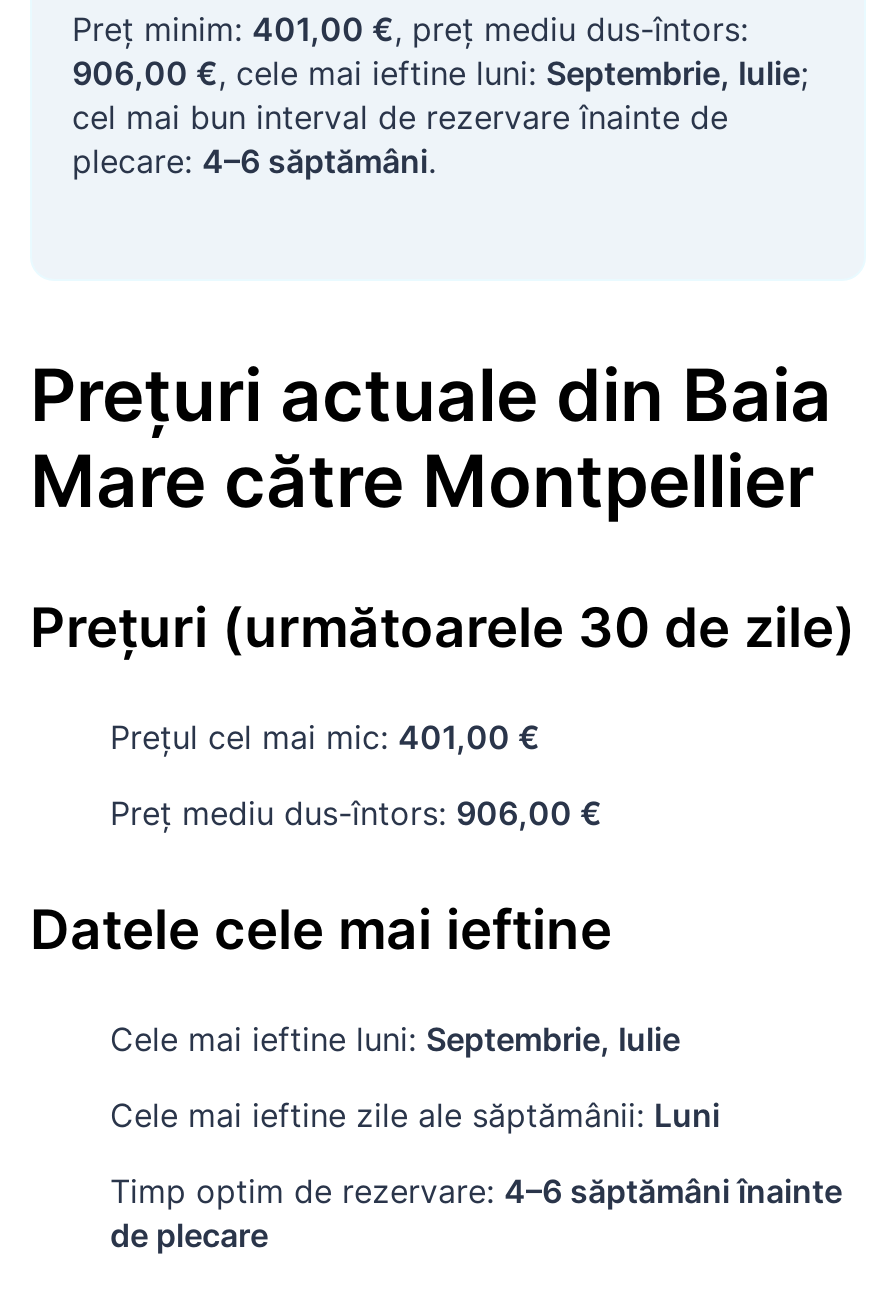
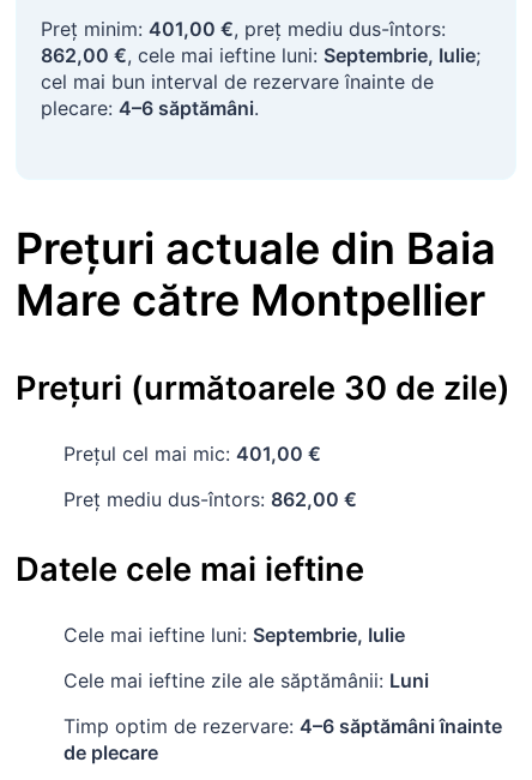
- 906,00 €, cele mai ieftine luni: Septembrie, Iulie;
+ 862,00 €, cele mai ieftine luni: Septembrie, Iulie;

- Preț mediu dus-întors: 906,00 €
+ Preț mediu dus-întors: 862,00 €
